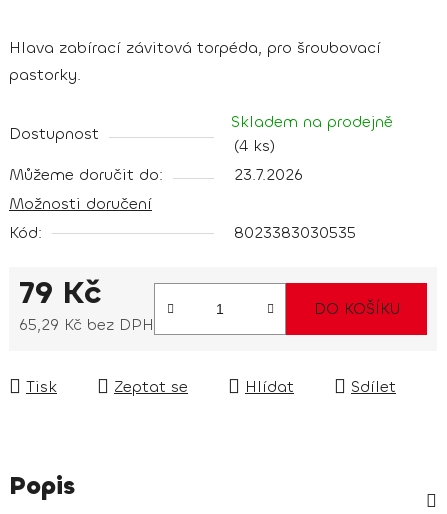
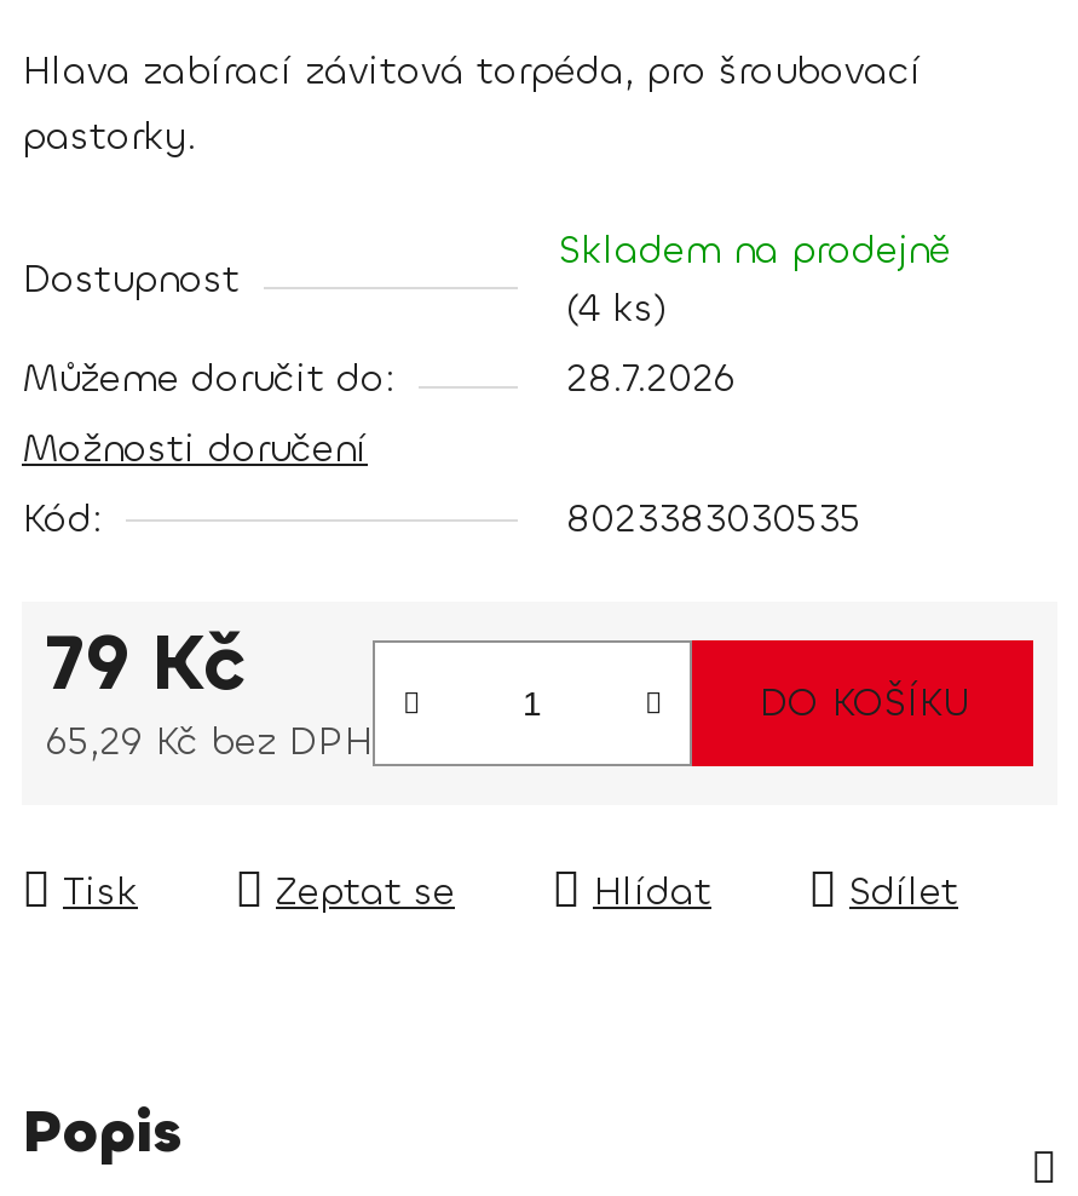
- 23.7.2026
+ 28.7.2026
